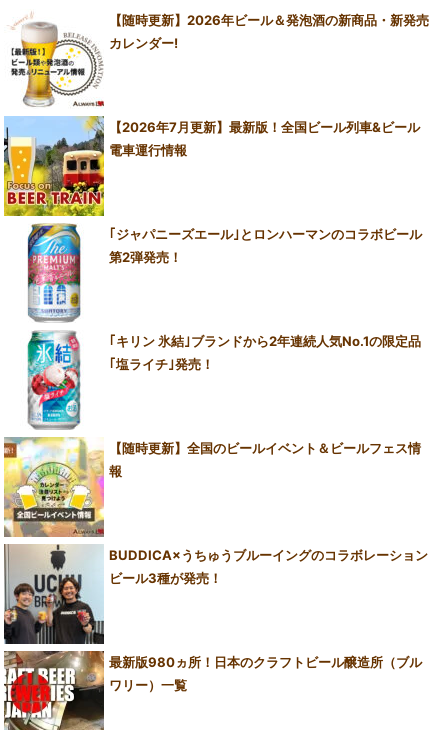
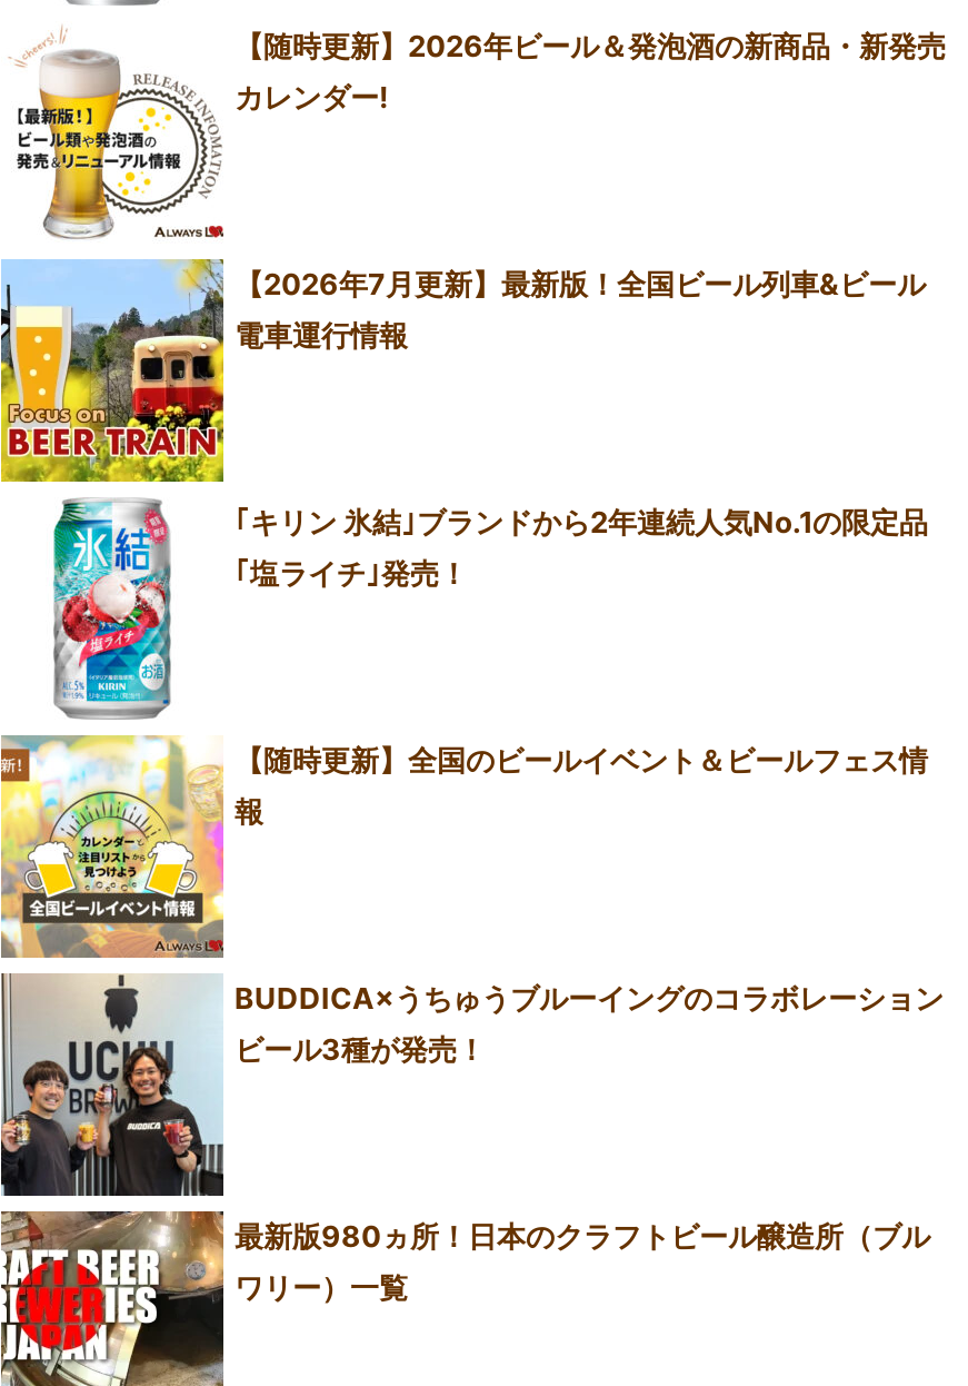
- [image]
- ｢ジャパニーズエール｣とロンハーマンのコラボビール
- 第2弾発売！
